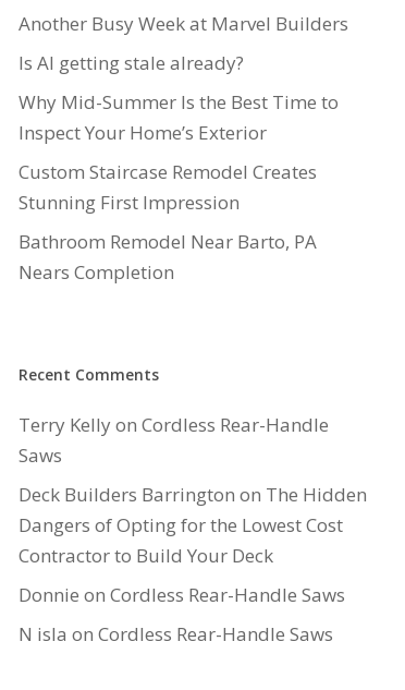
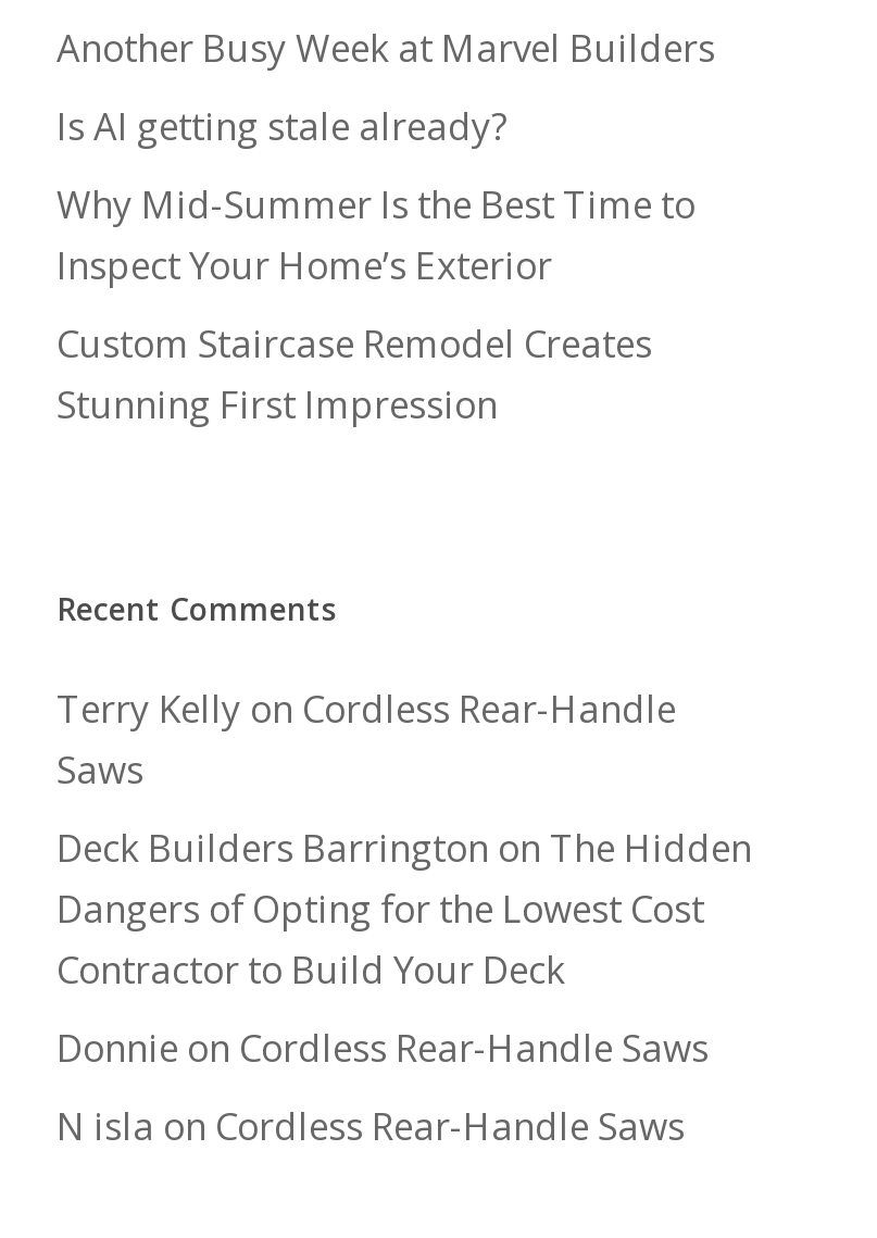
- Bathroom Remodel Near Barto, PA
- Nears Completion
